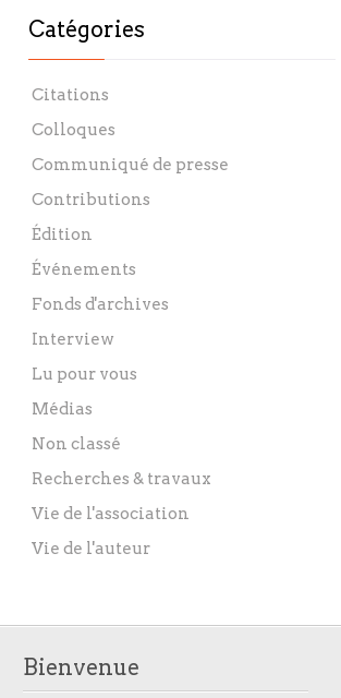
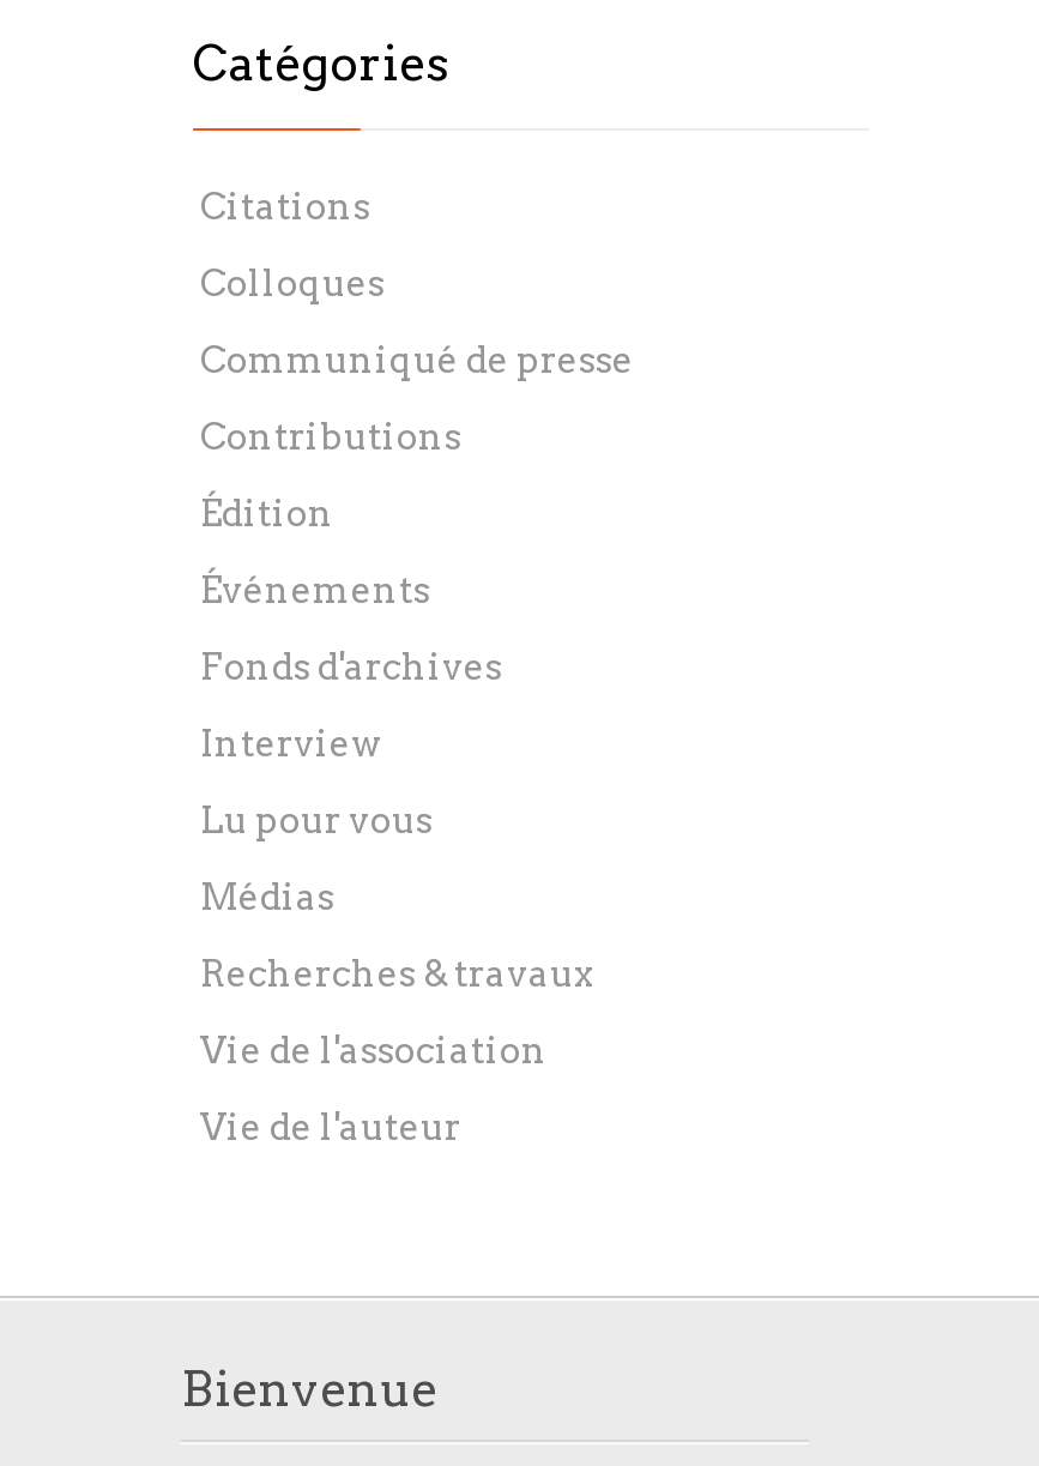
- Non classé
